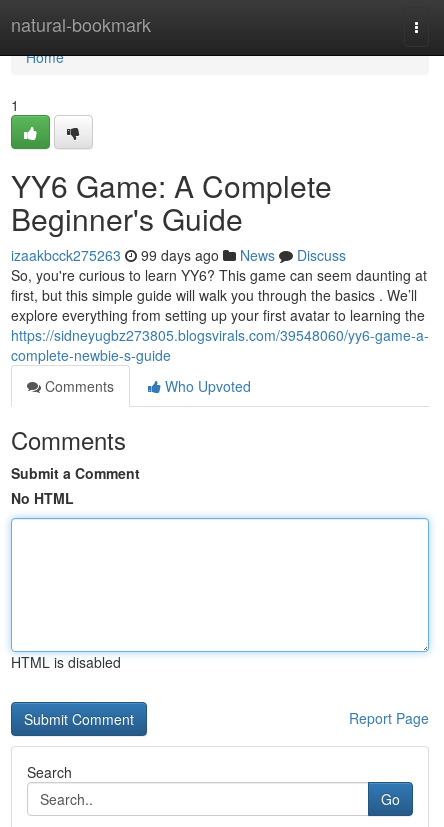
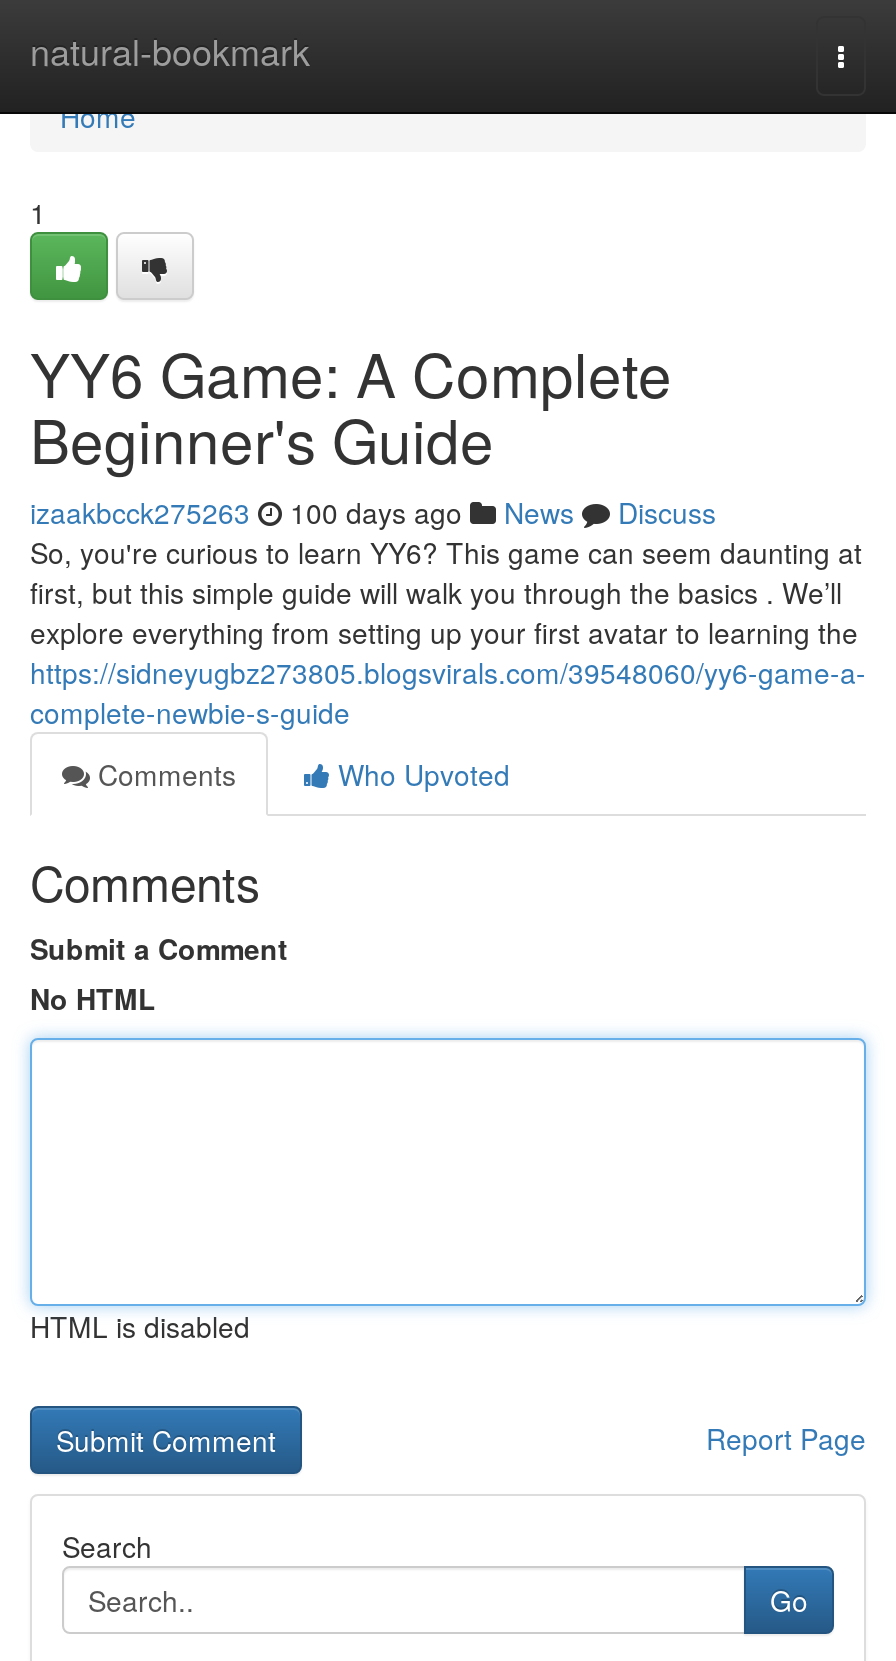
- izaakbcck275263 99 days ago News Discuss
+ izaakbcck275263 100 days ago News Discuss
